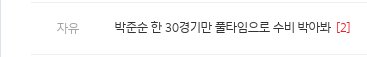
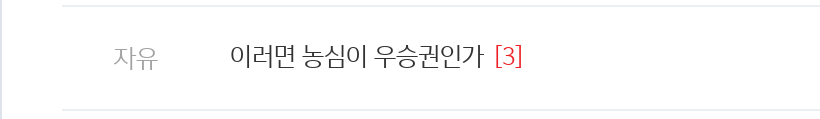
- 박준순 한 30경기만 풀타임으로 수비 박아봐 [2]
+ 이러면 농심이 우승권인가 [3]
